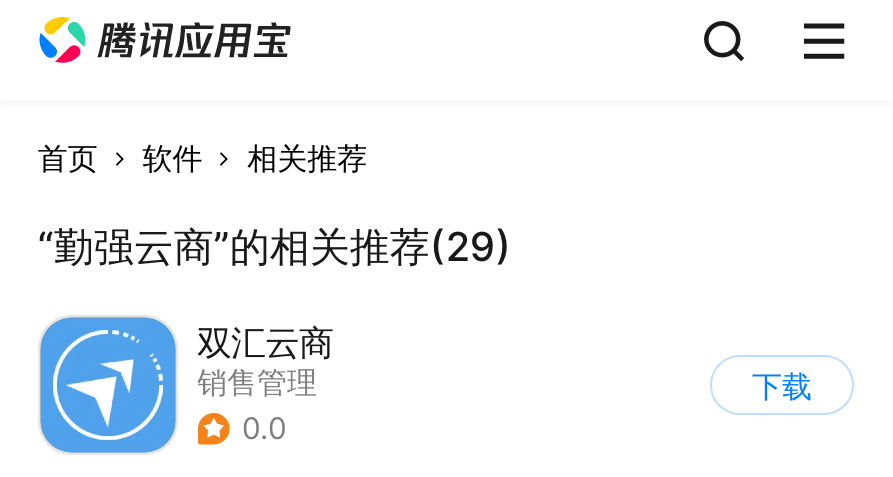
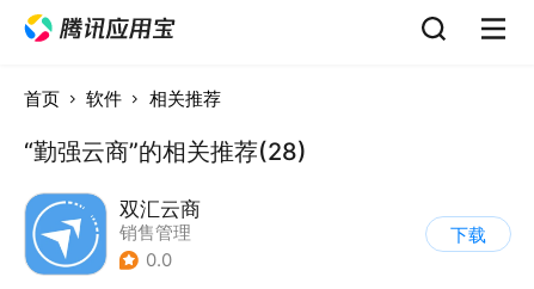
- “勤强云商”的相关推荐(29)
+ “勤强云商”的相关推荐(28)
